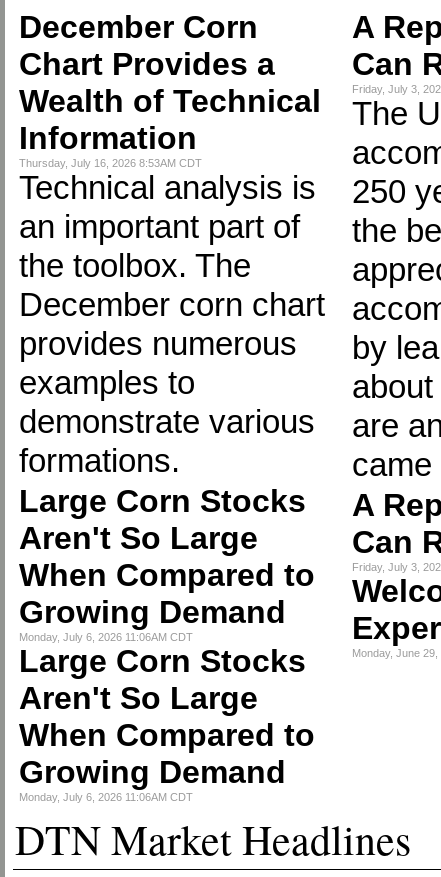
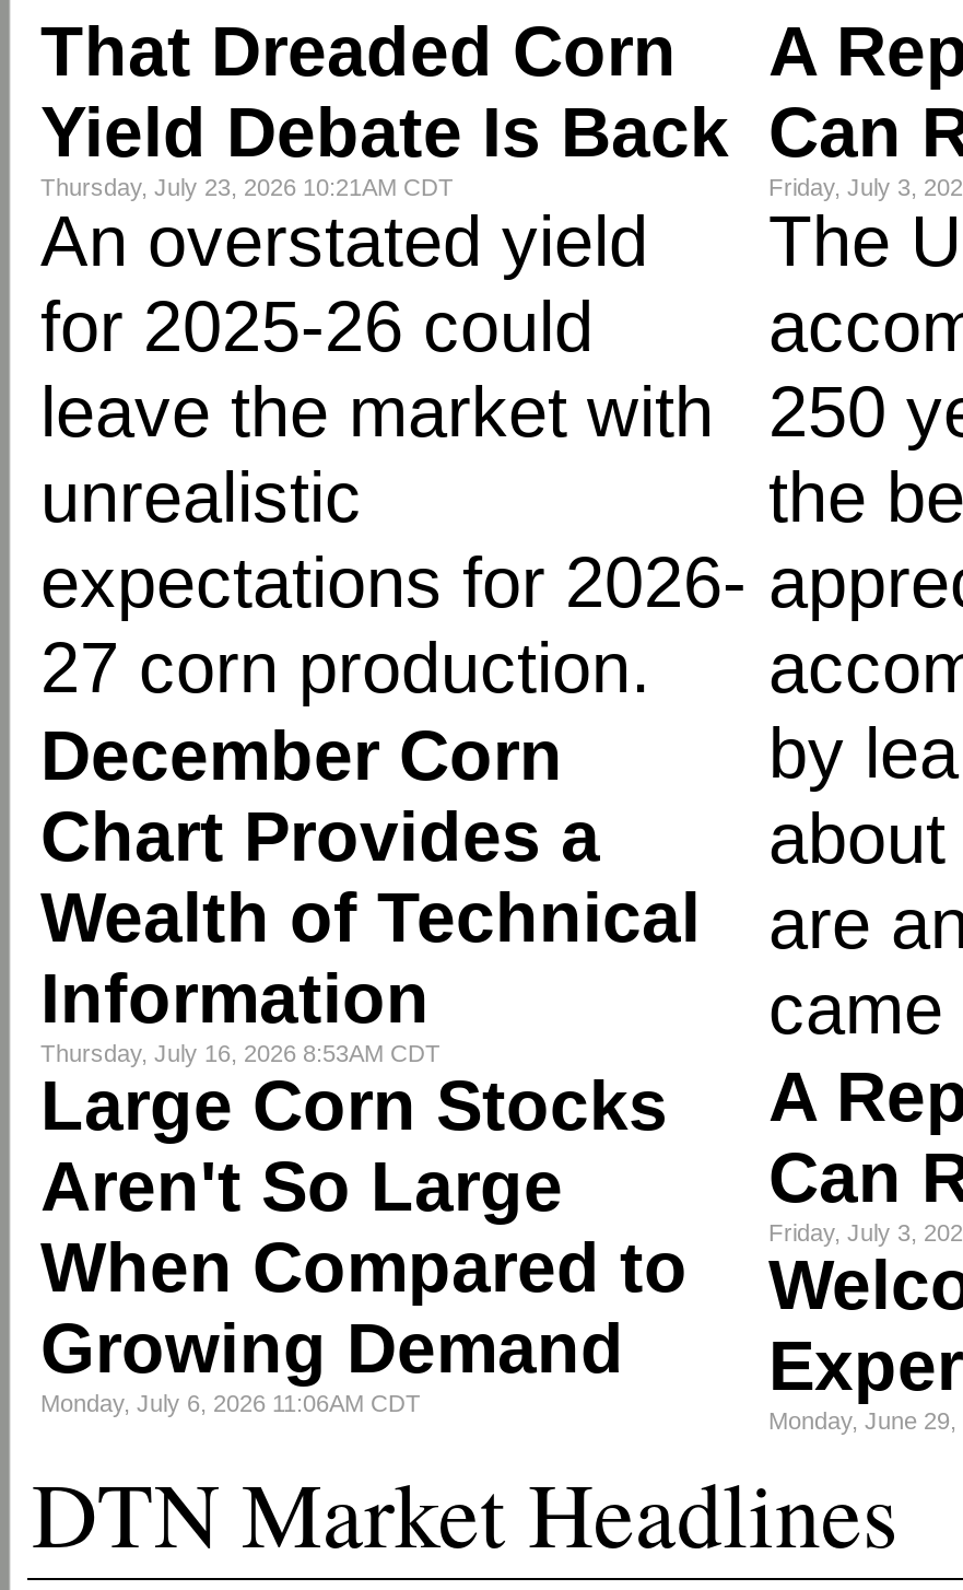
moved down: December Corn | Chart Provides a | Wealth of Technical | Information | Thursday, July 16, 2026 8:53AM CDT

+ That Dreaded Corn
+ Yield Debate Is Back
+ Thursday, July 23, 2026 10:21AM CDT
+ An overstated yield
+ for 2025-26 could
+ leave the market with
+ unrealistic
+ expectations for 2026-
+ 27 corn production.

- Technical analysis is
- an important part of
- the toolbox. The
- December corn chart
- provides numerous
- examples to
- demonstrate various
- formations.
- Large Corn Stocks
- Aren't So Large
- When Compared to
- Growing Demand
- Monday, July 6, 2026 11:06AM CDT
